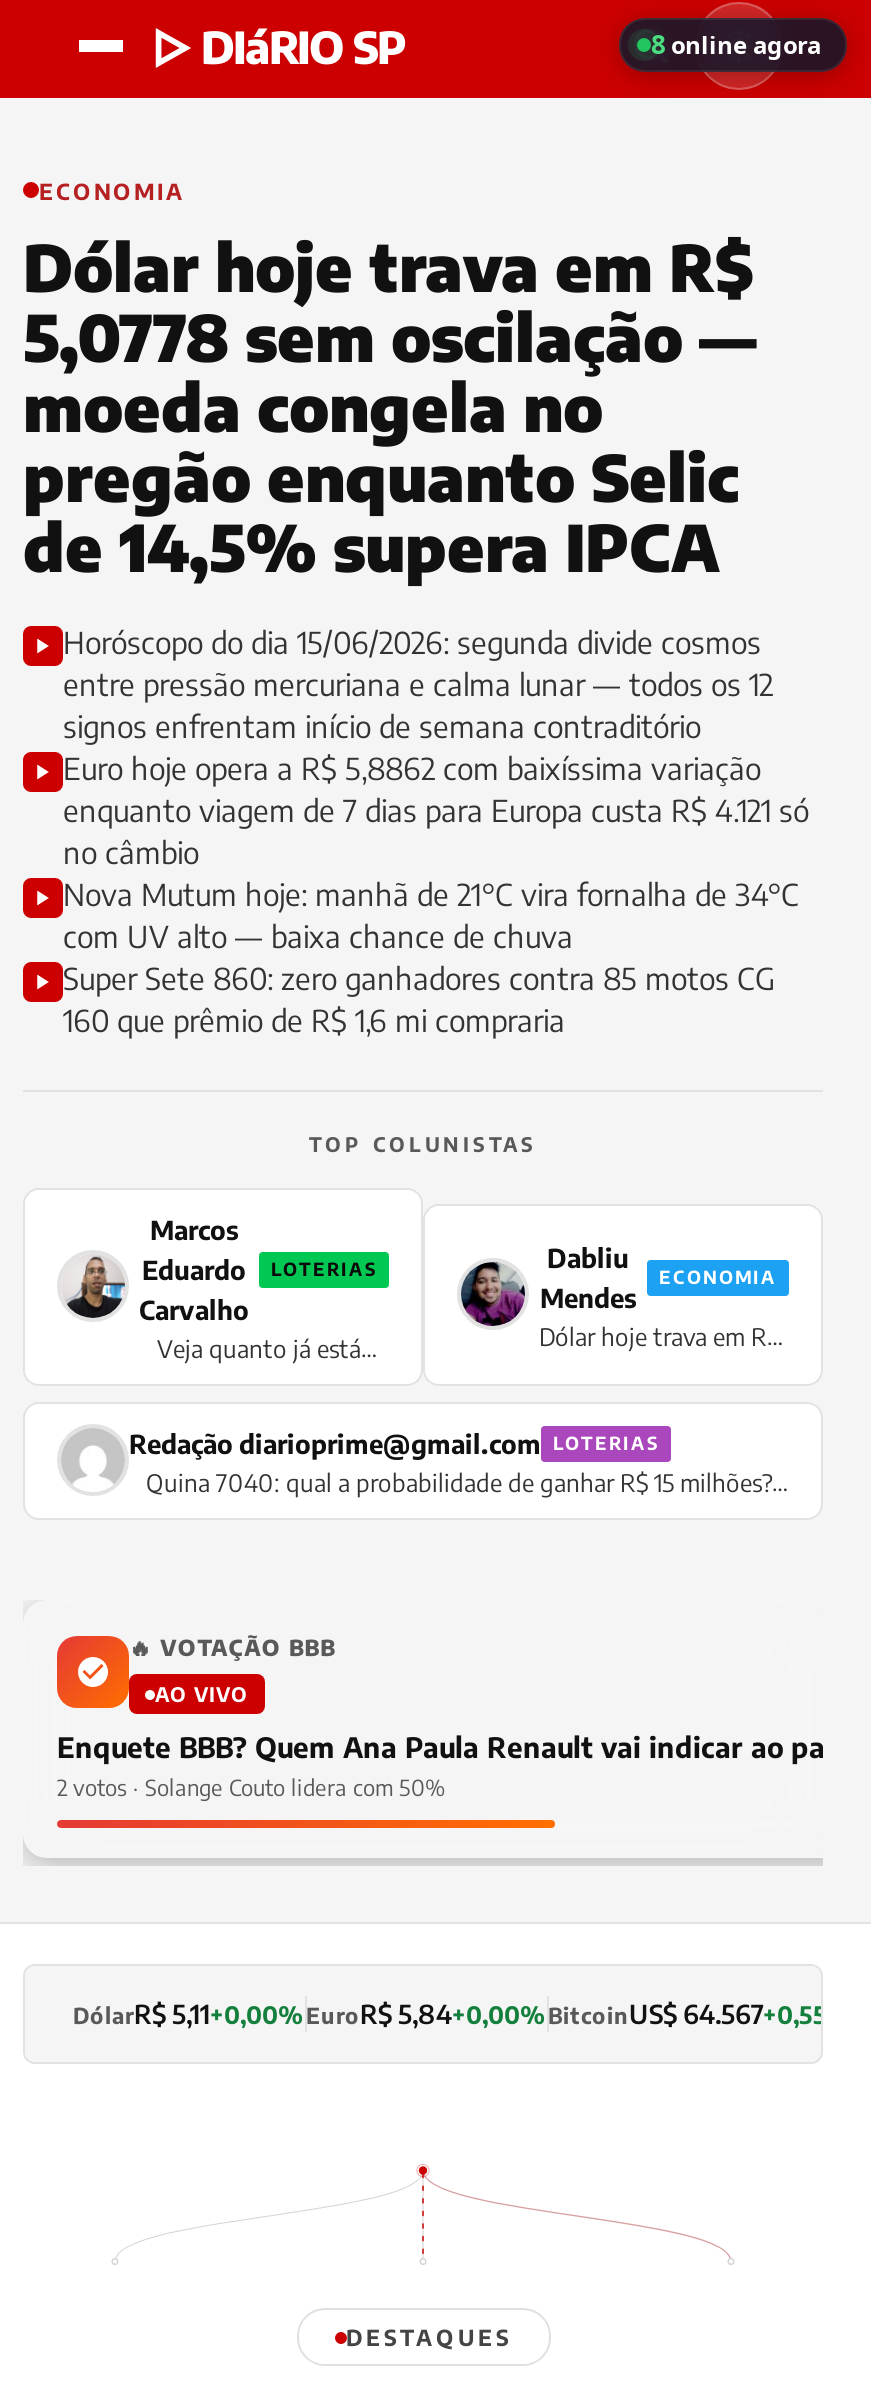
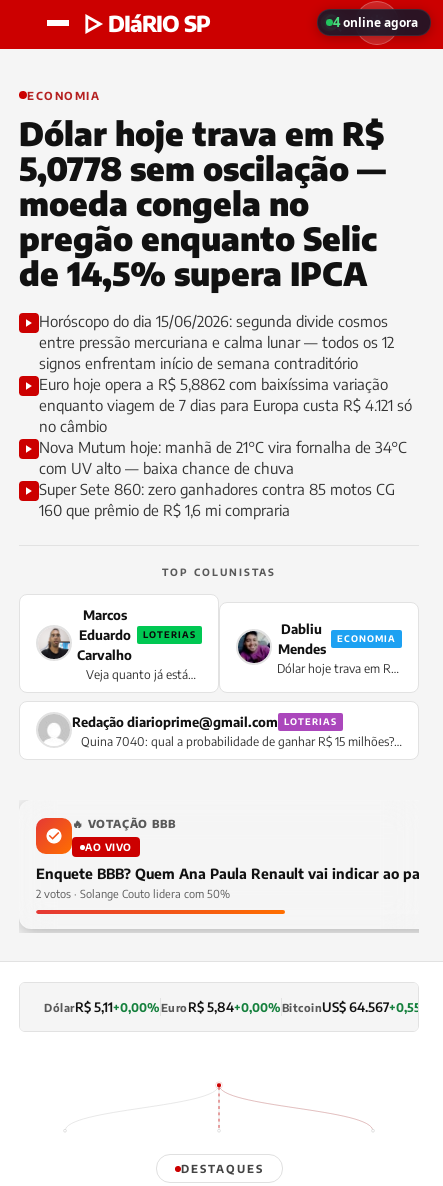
- 8 online agora
+ 4 online agora
